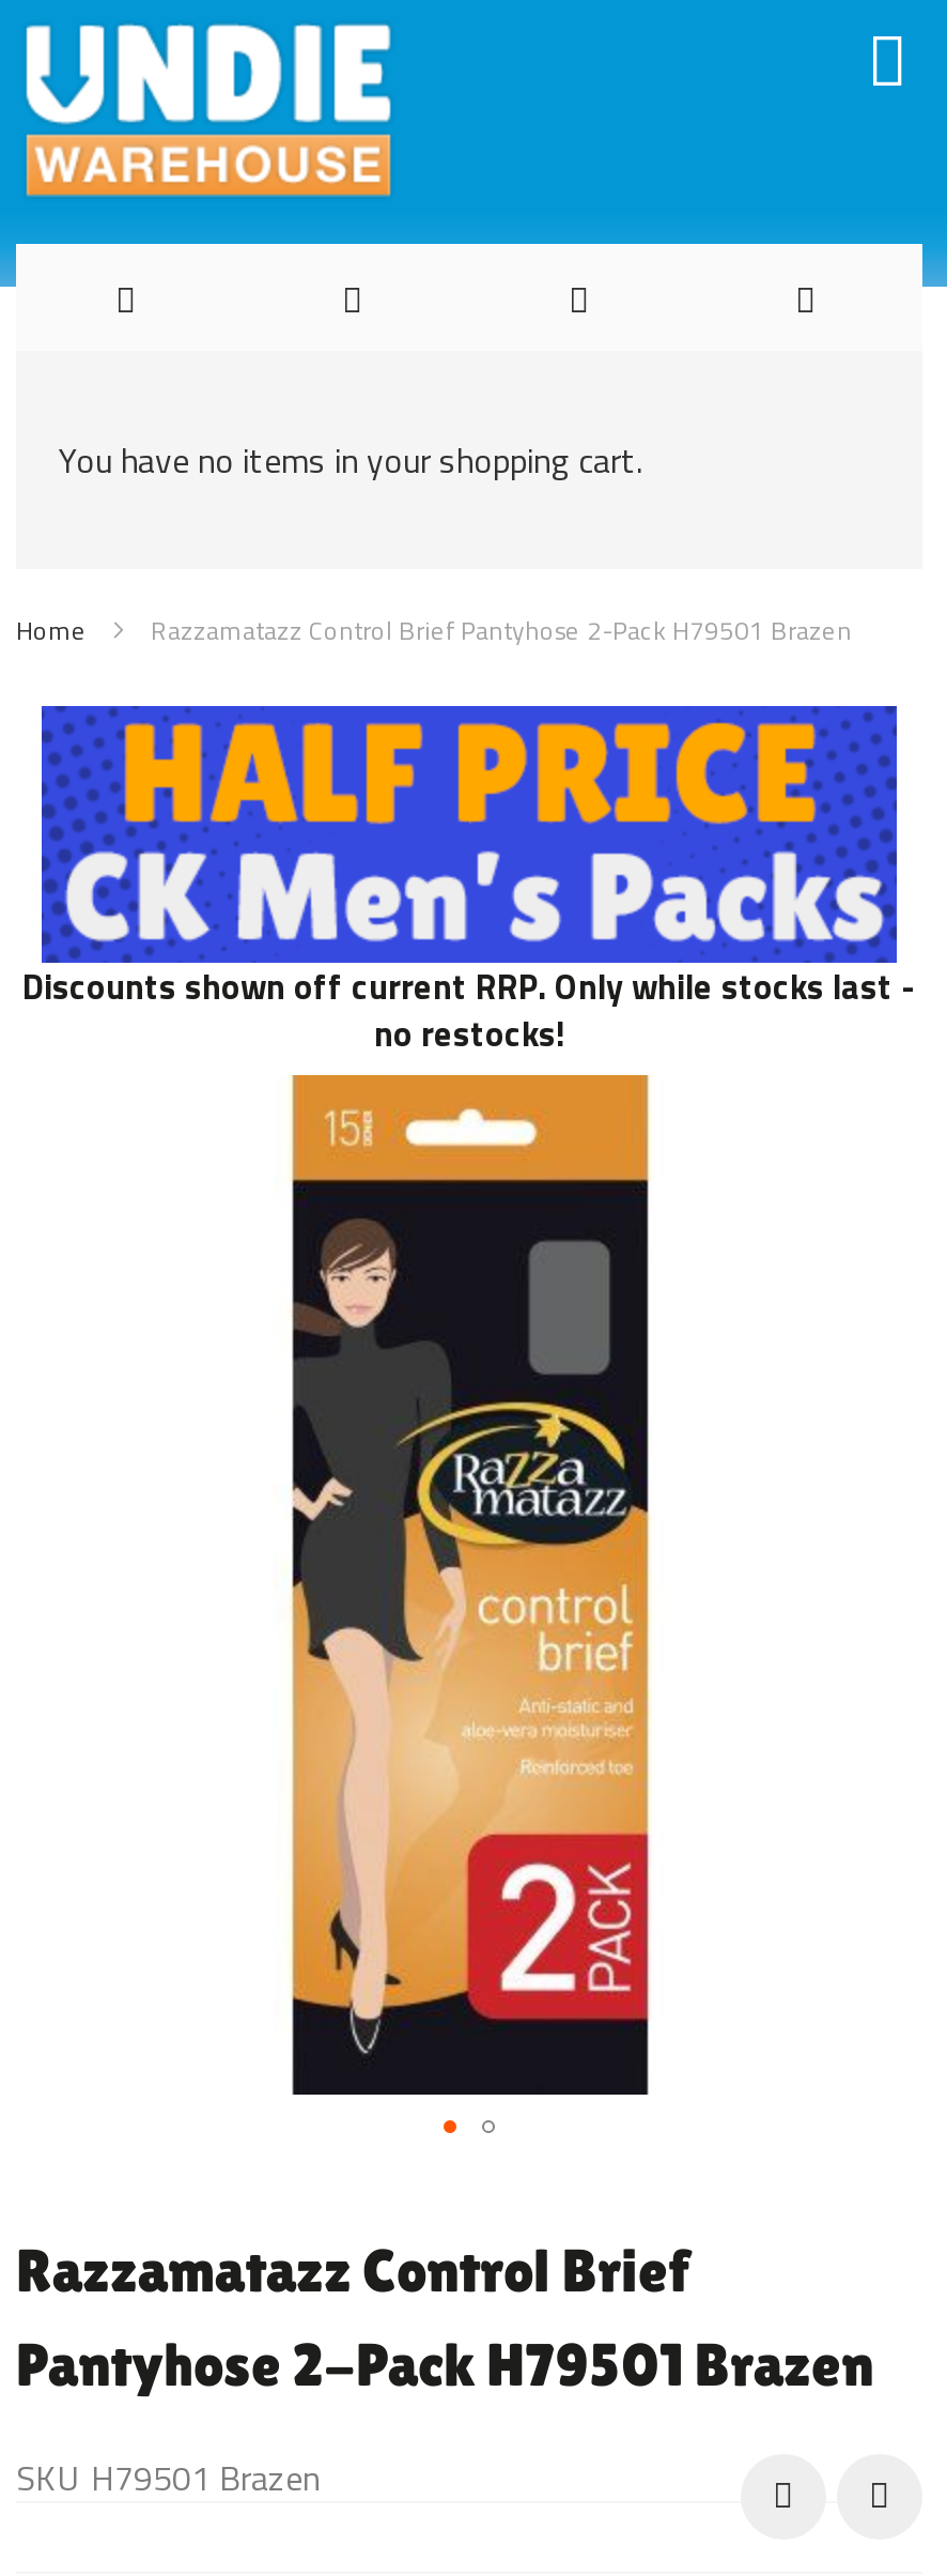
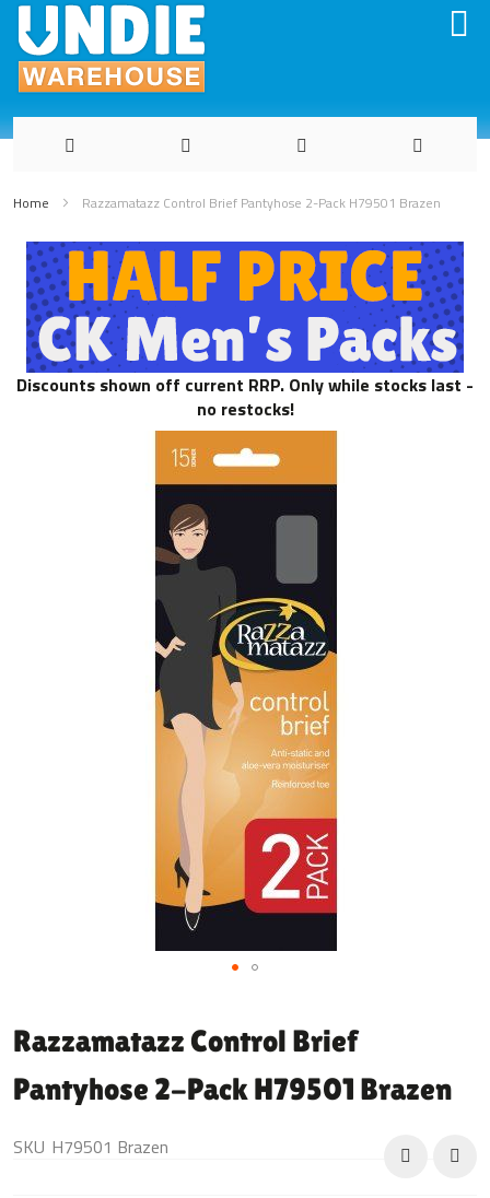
- You have no items in your shopping cart.
